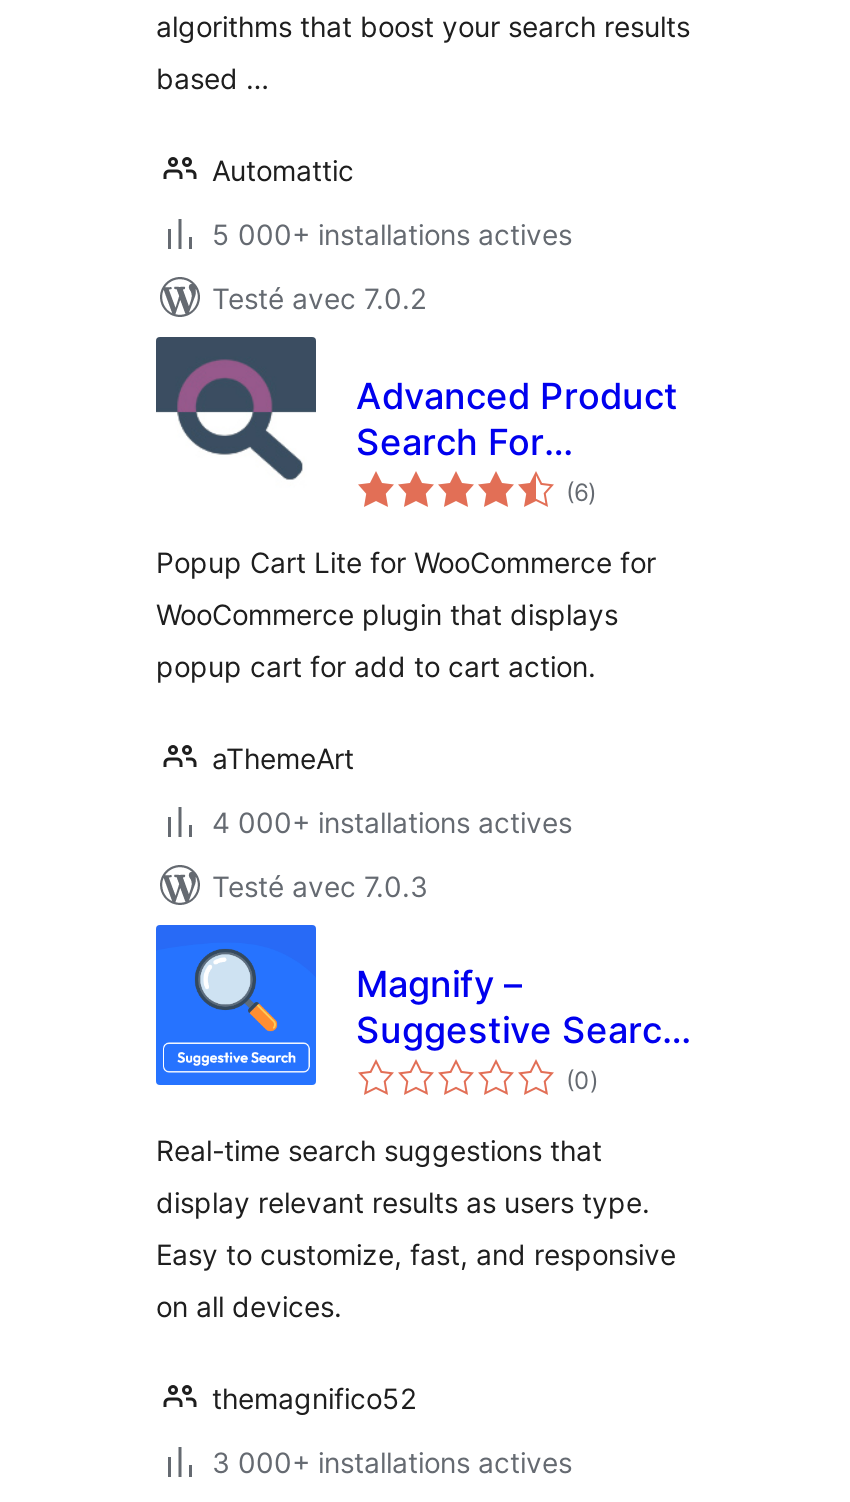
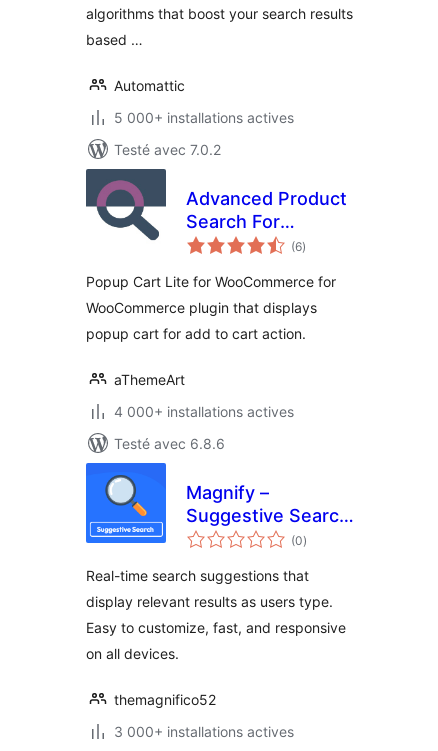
- Testé avec 7.0.3
+ Testé avec 6.8.6
